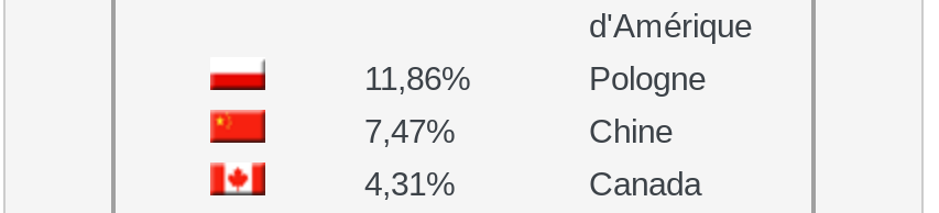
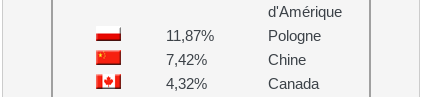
- 11,86%
+ 11,87%

- 7,47%
+ 7,42%

- 4,31%
+ 4,32%
